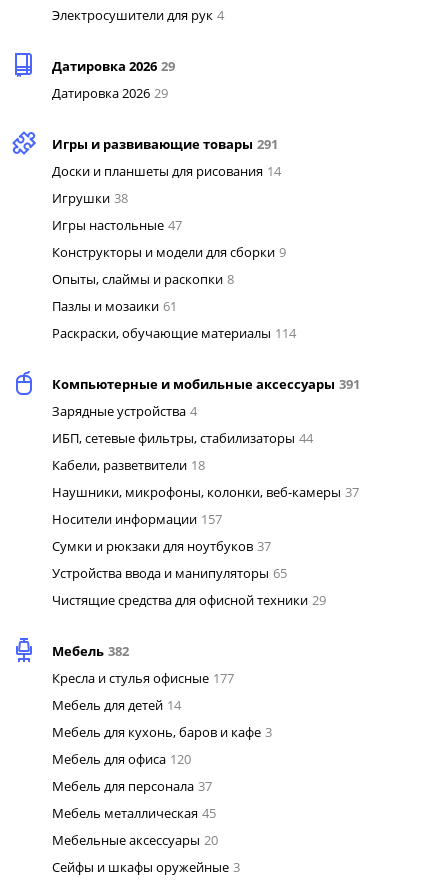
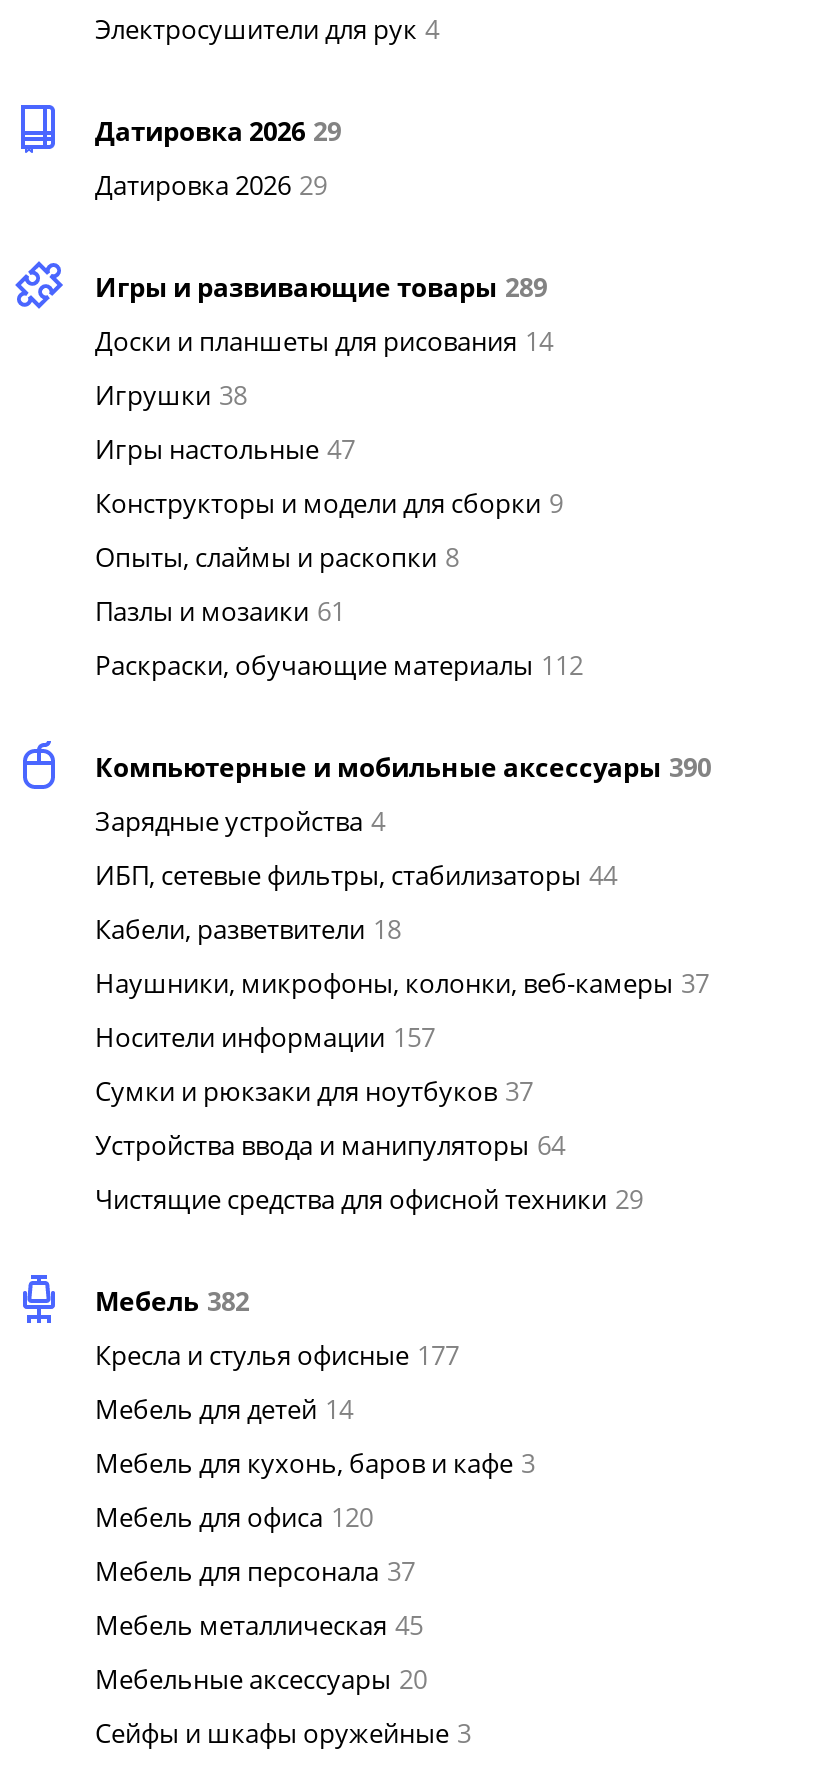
- Игры и развивающие товары 291
+ Игры и развивающие товары 289

- Раскраски, обучающие материалы 114
+ Раскраски, обучающие материалы 112

- Компьютерные и мобильные аксессуары 391
+ Компьютерные и мобильные аксессуары 390

- Устройства ввода и манипуляторы 65
+ Устройства ввода и манипуляторы 64
